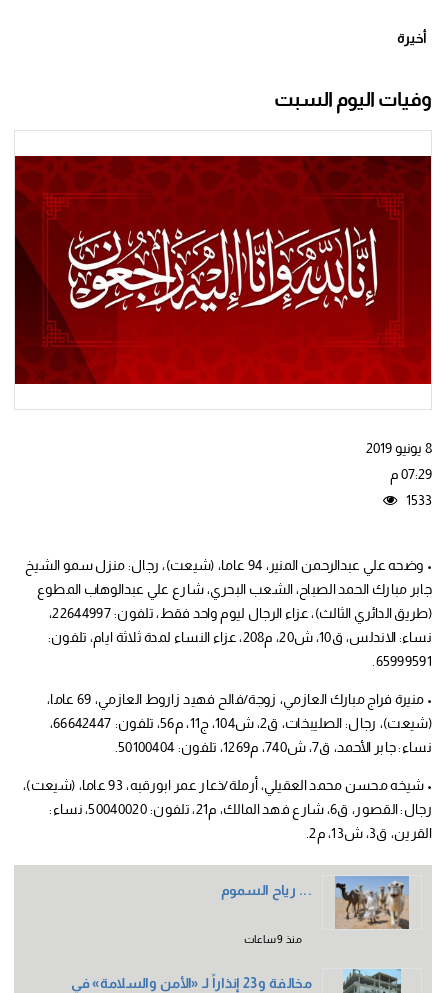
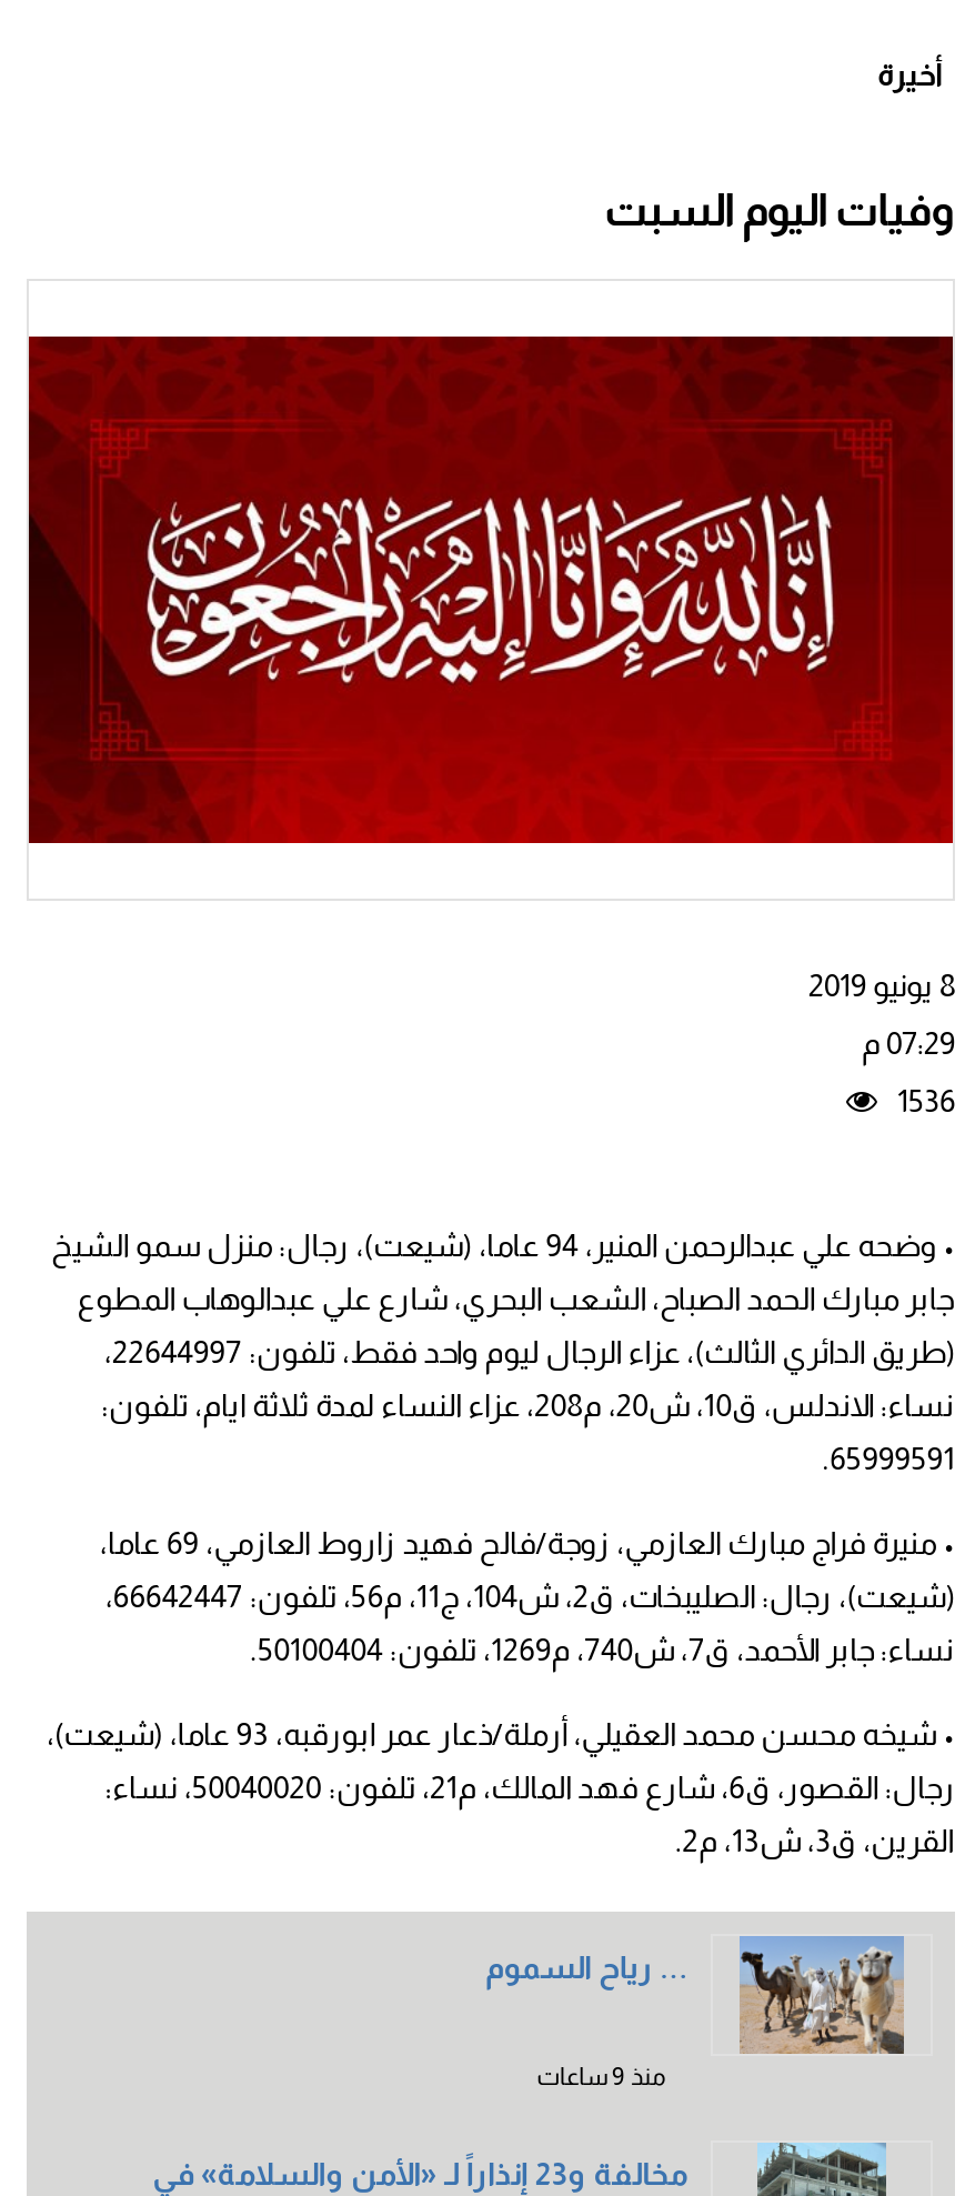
- 1533
+ 1536
